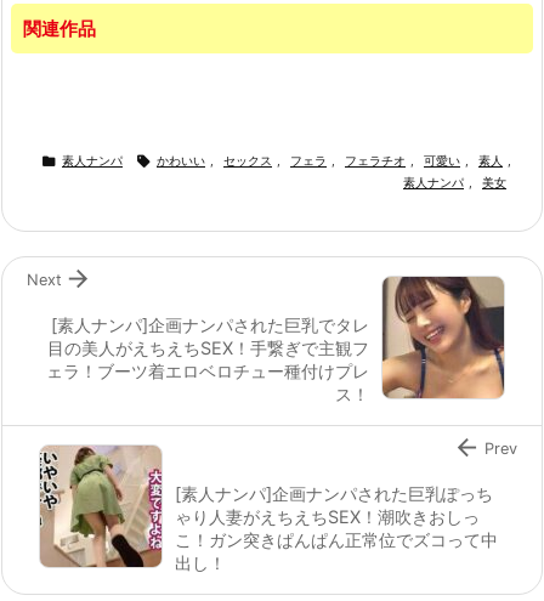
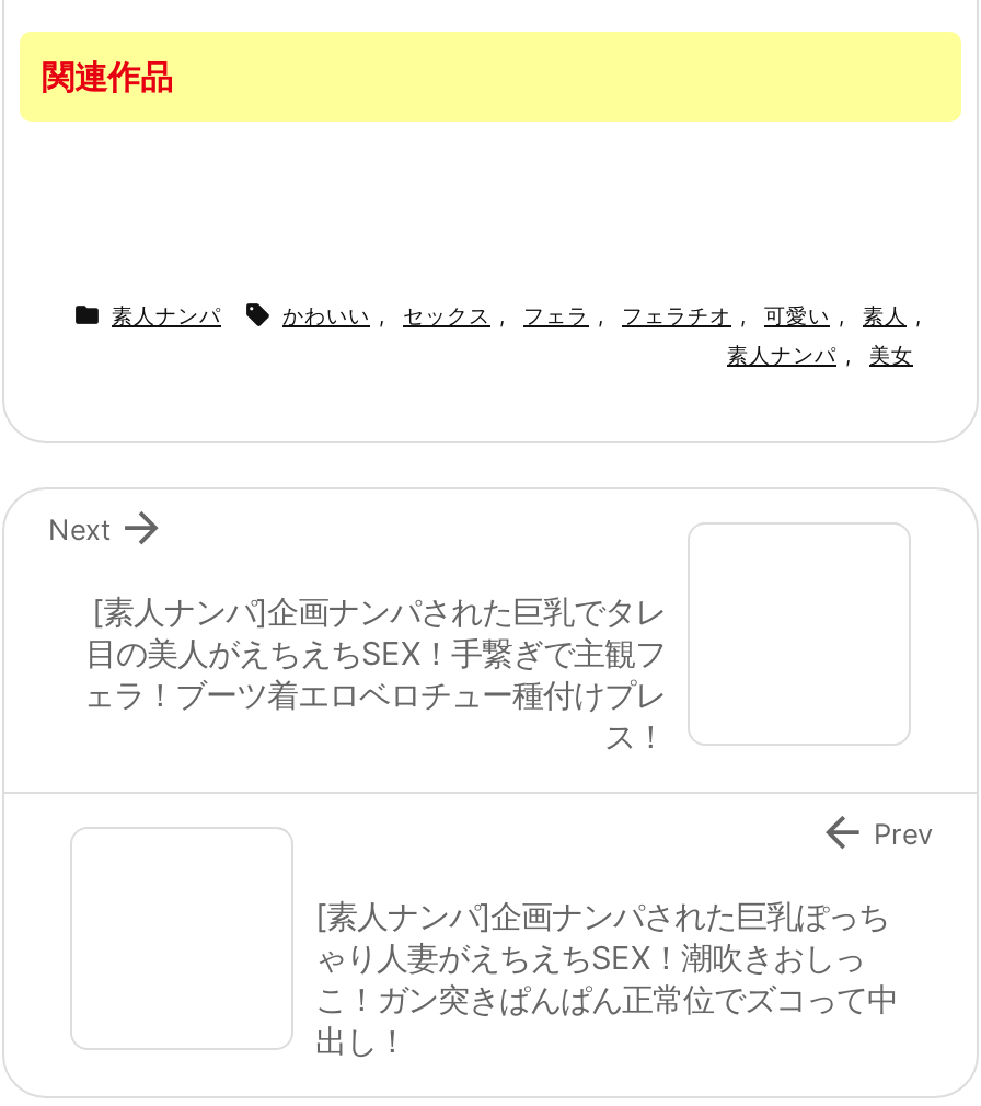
- [image]

- [image]
